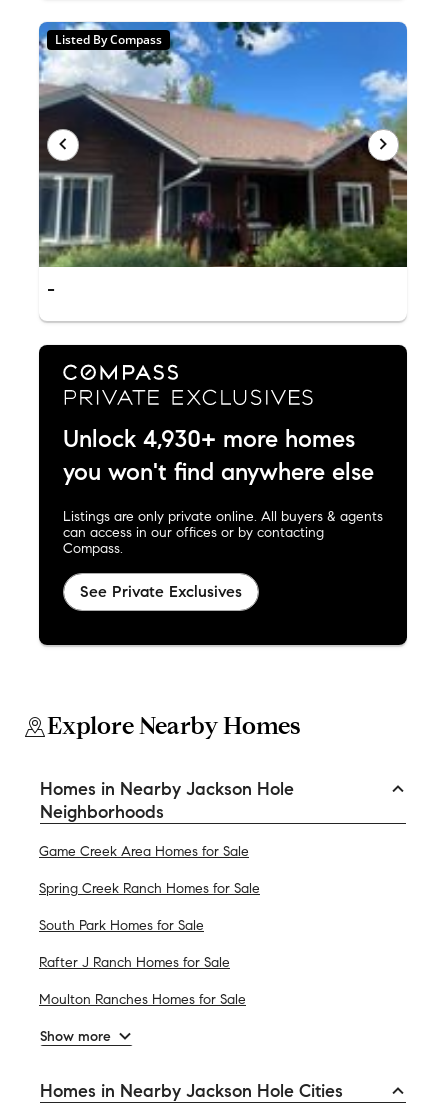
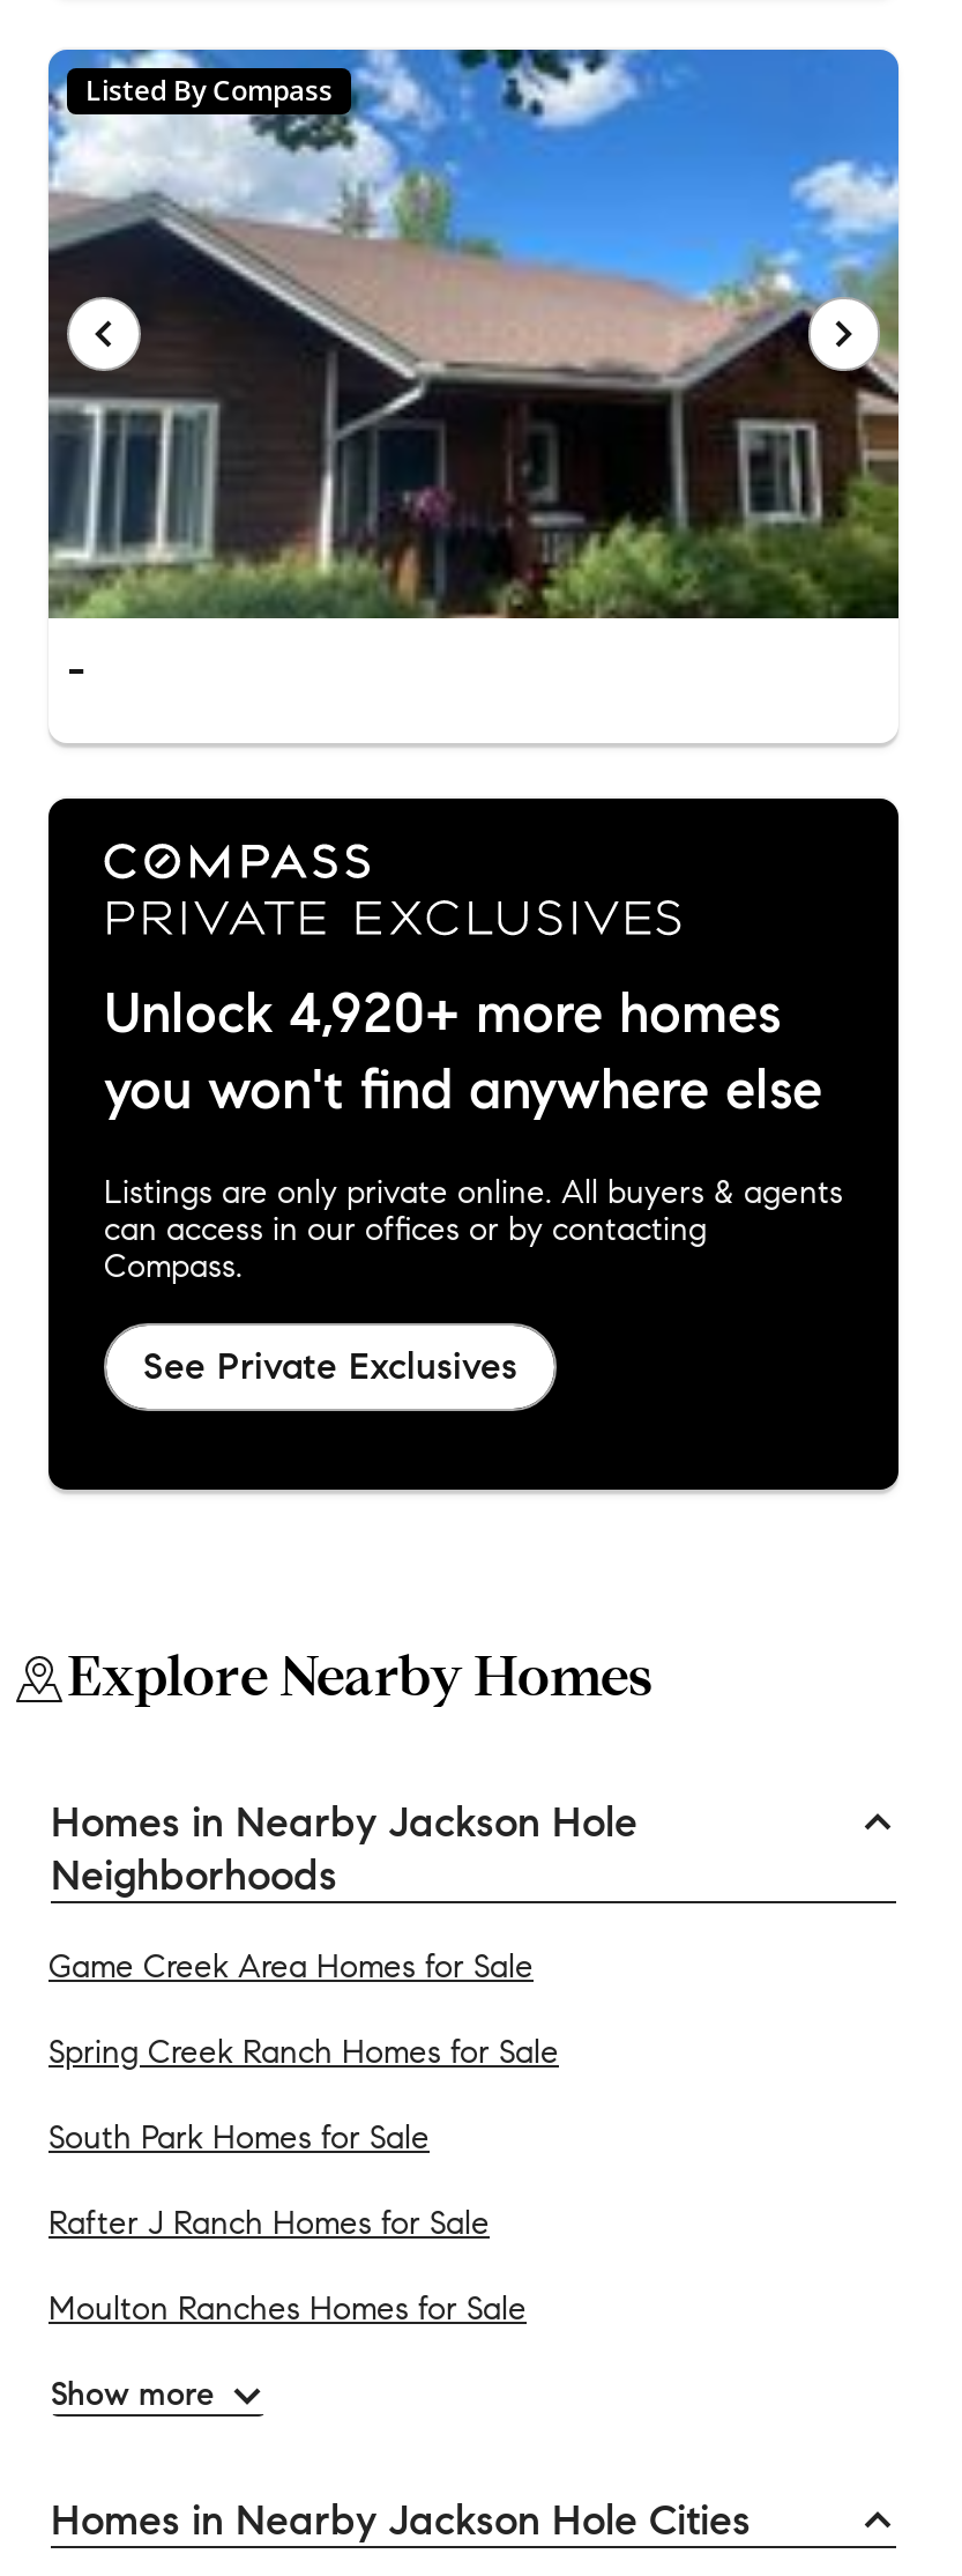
- Unlock 4,930+ more homes
+ Unlock 4,920+ more homes
